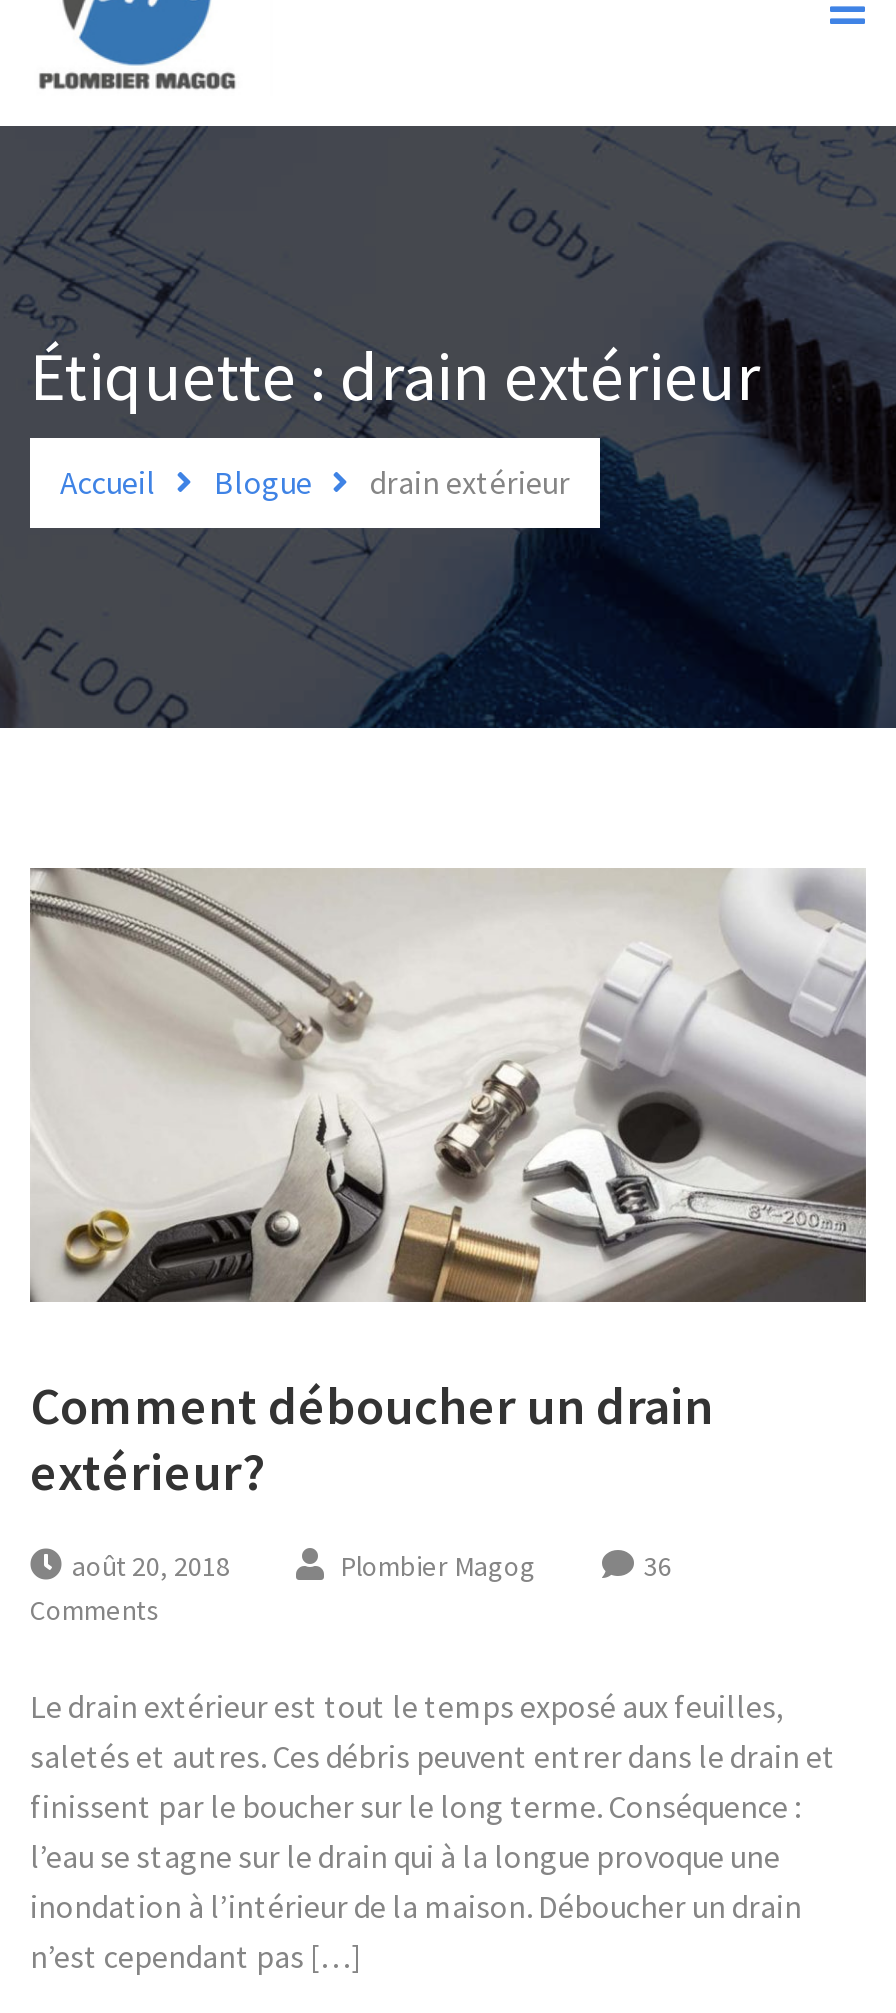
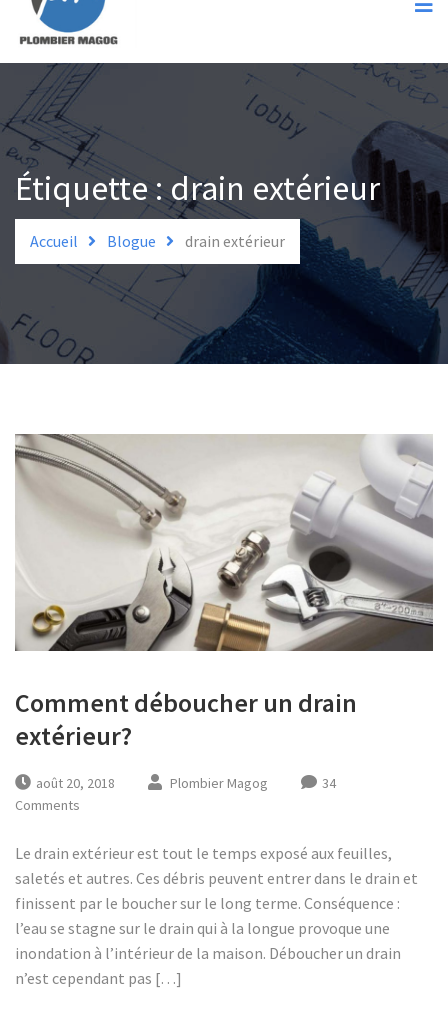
- 36
+ 34
